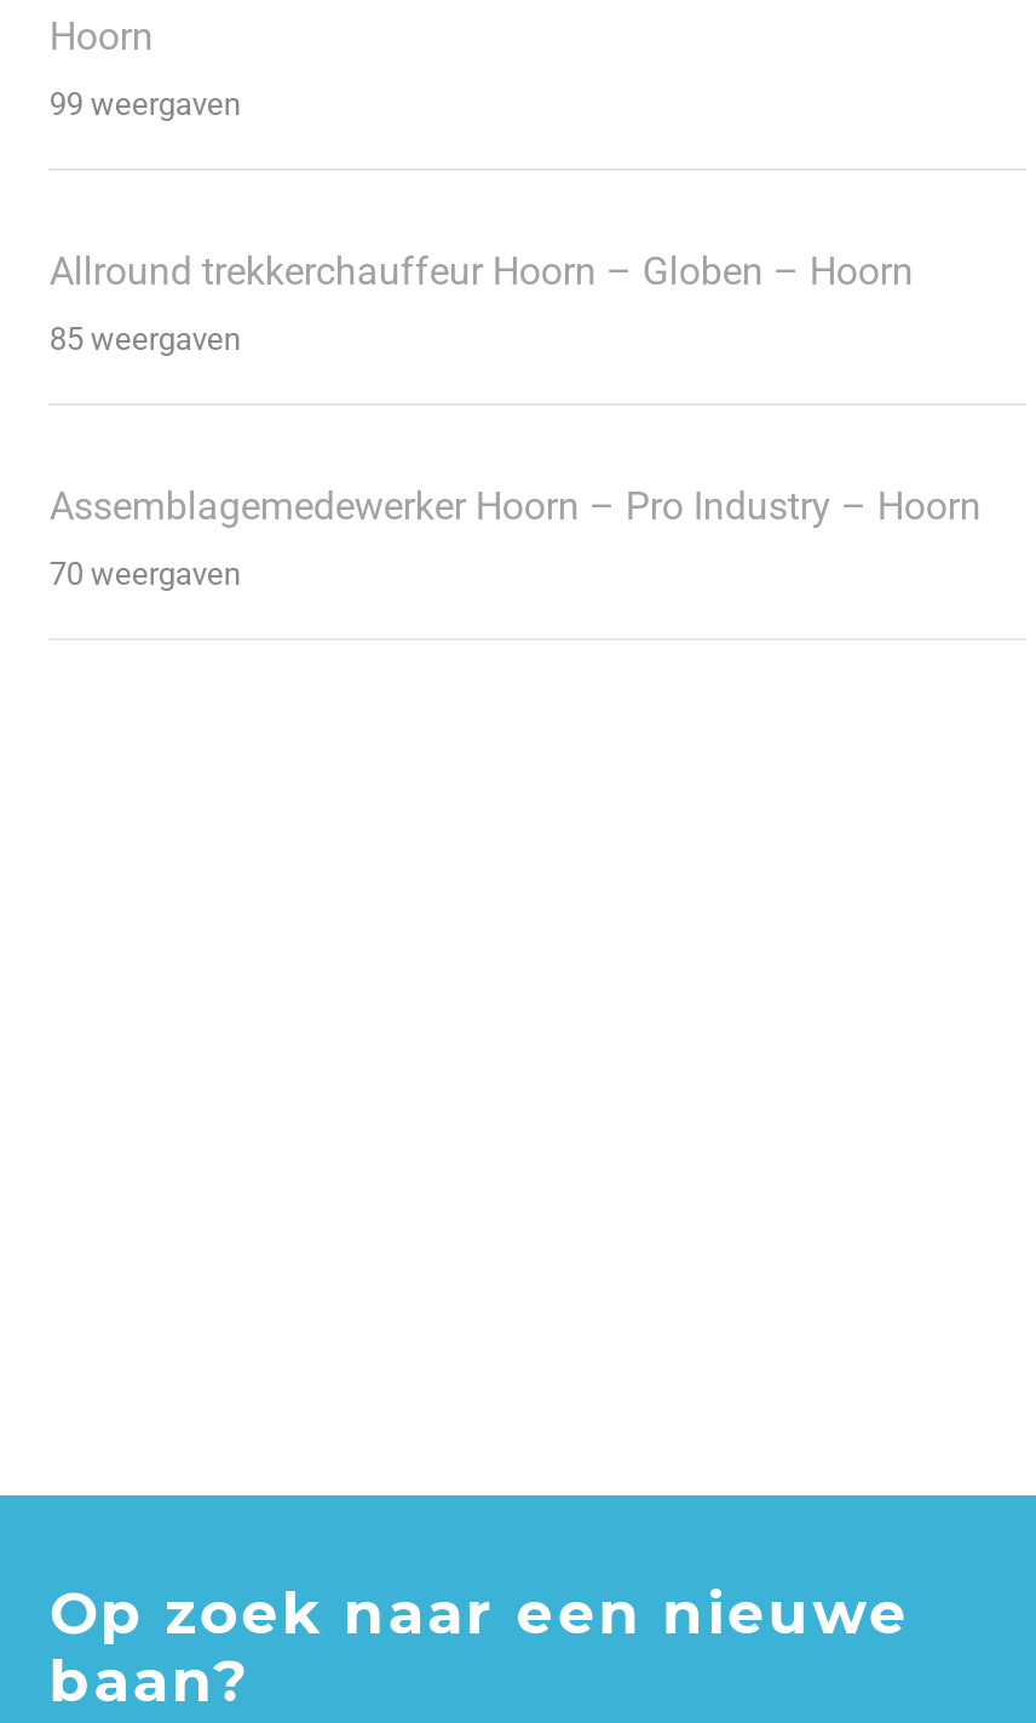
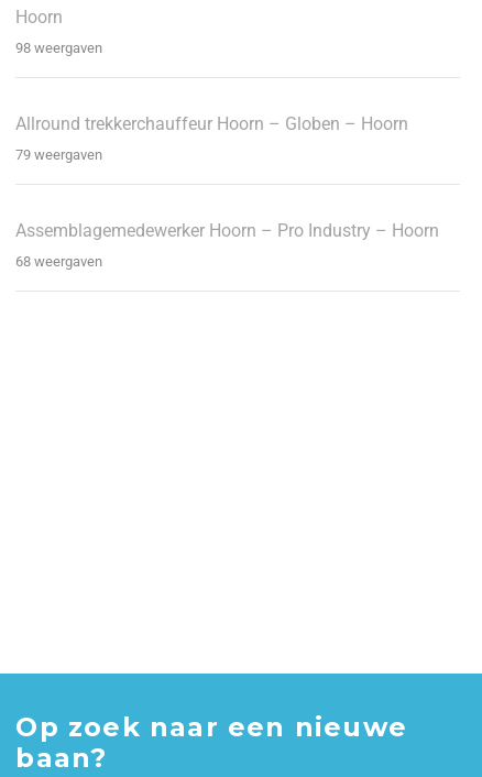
- 99 weergaven
+ 98 weergaven

- 85 weergaven
+ 79 weergaven

- 70 weergaven
+ 68 weergaven
